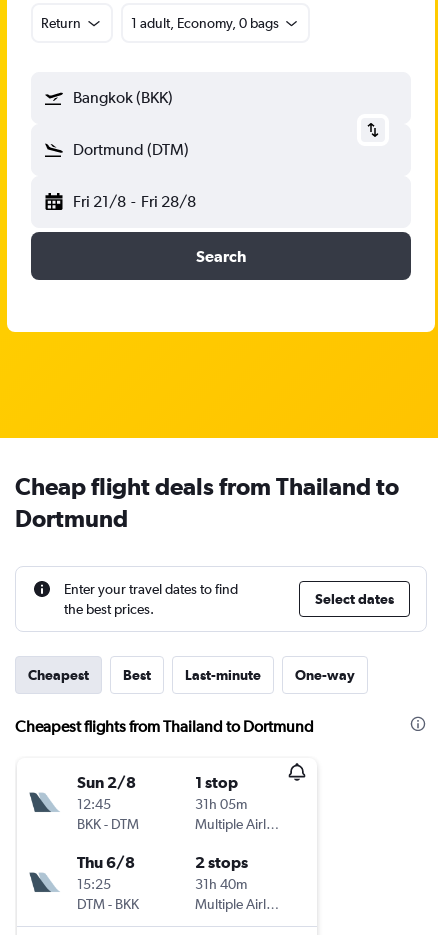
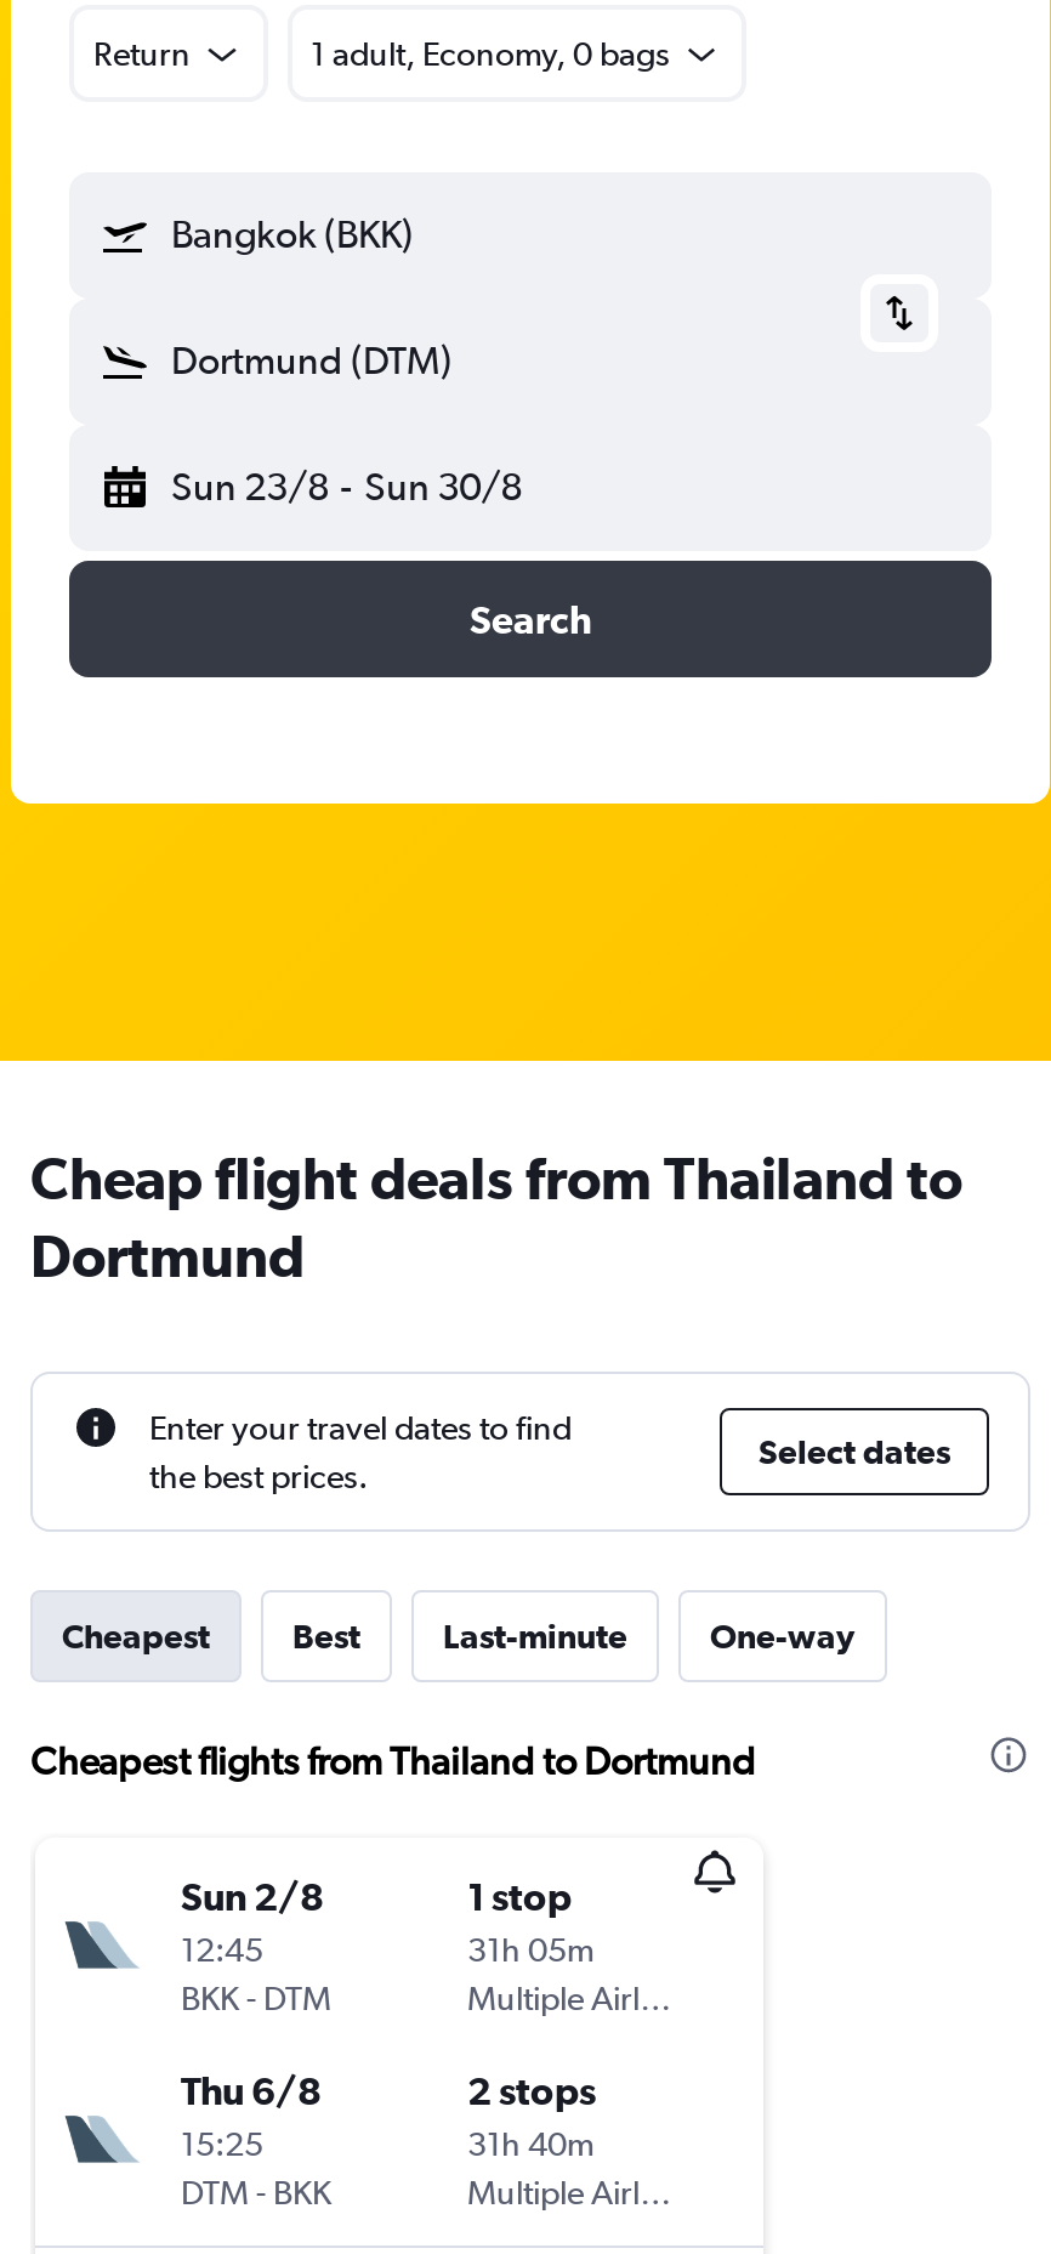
- Fri 21/8 - Fri 28/8
+ Sun 23/8 - Sun 30/8
